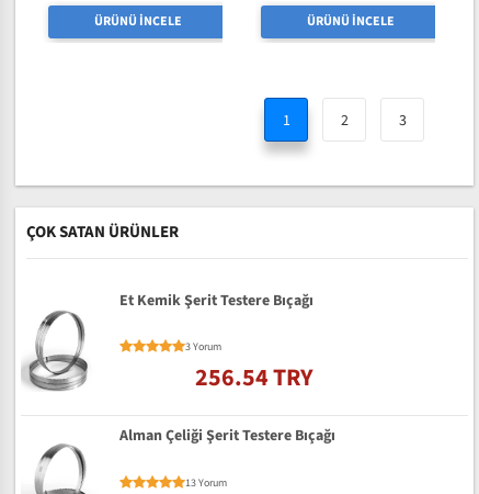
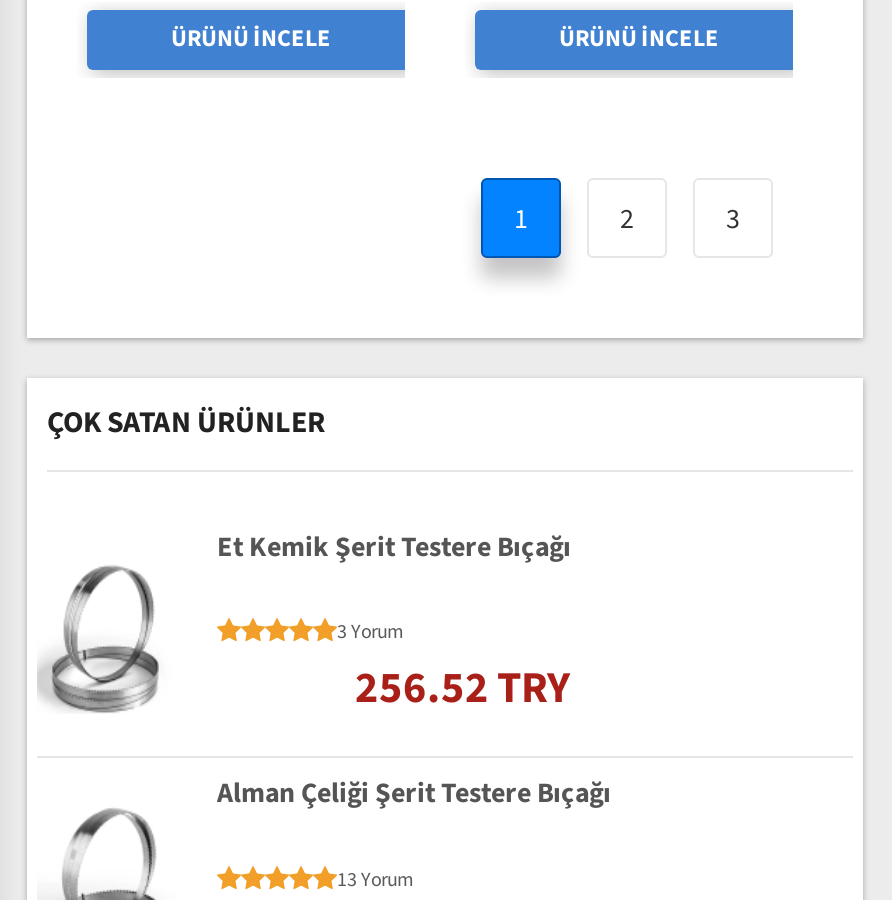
- 256.54 TRY
+ 256.52 TRY
